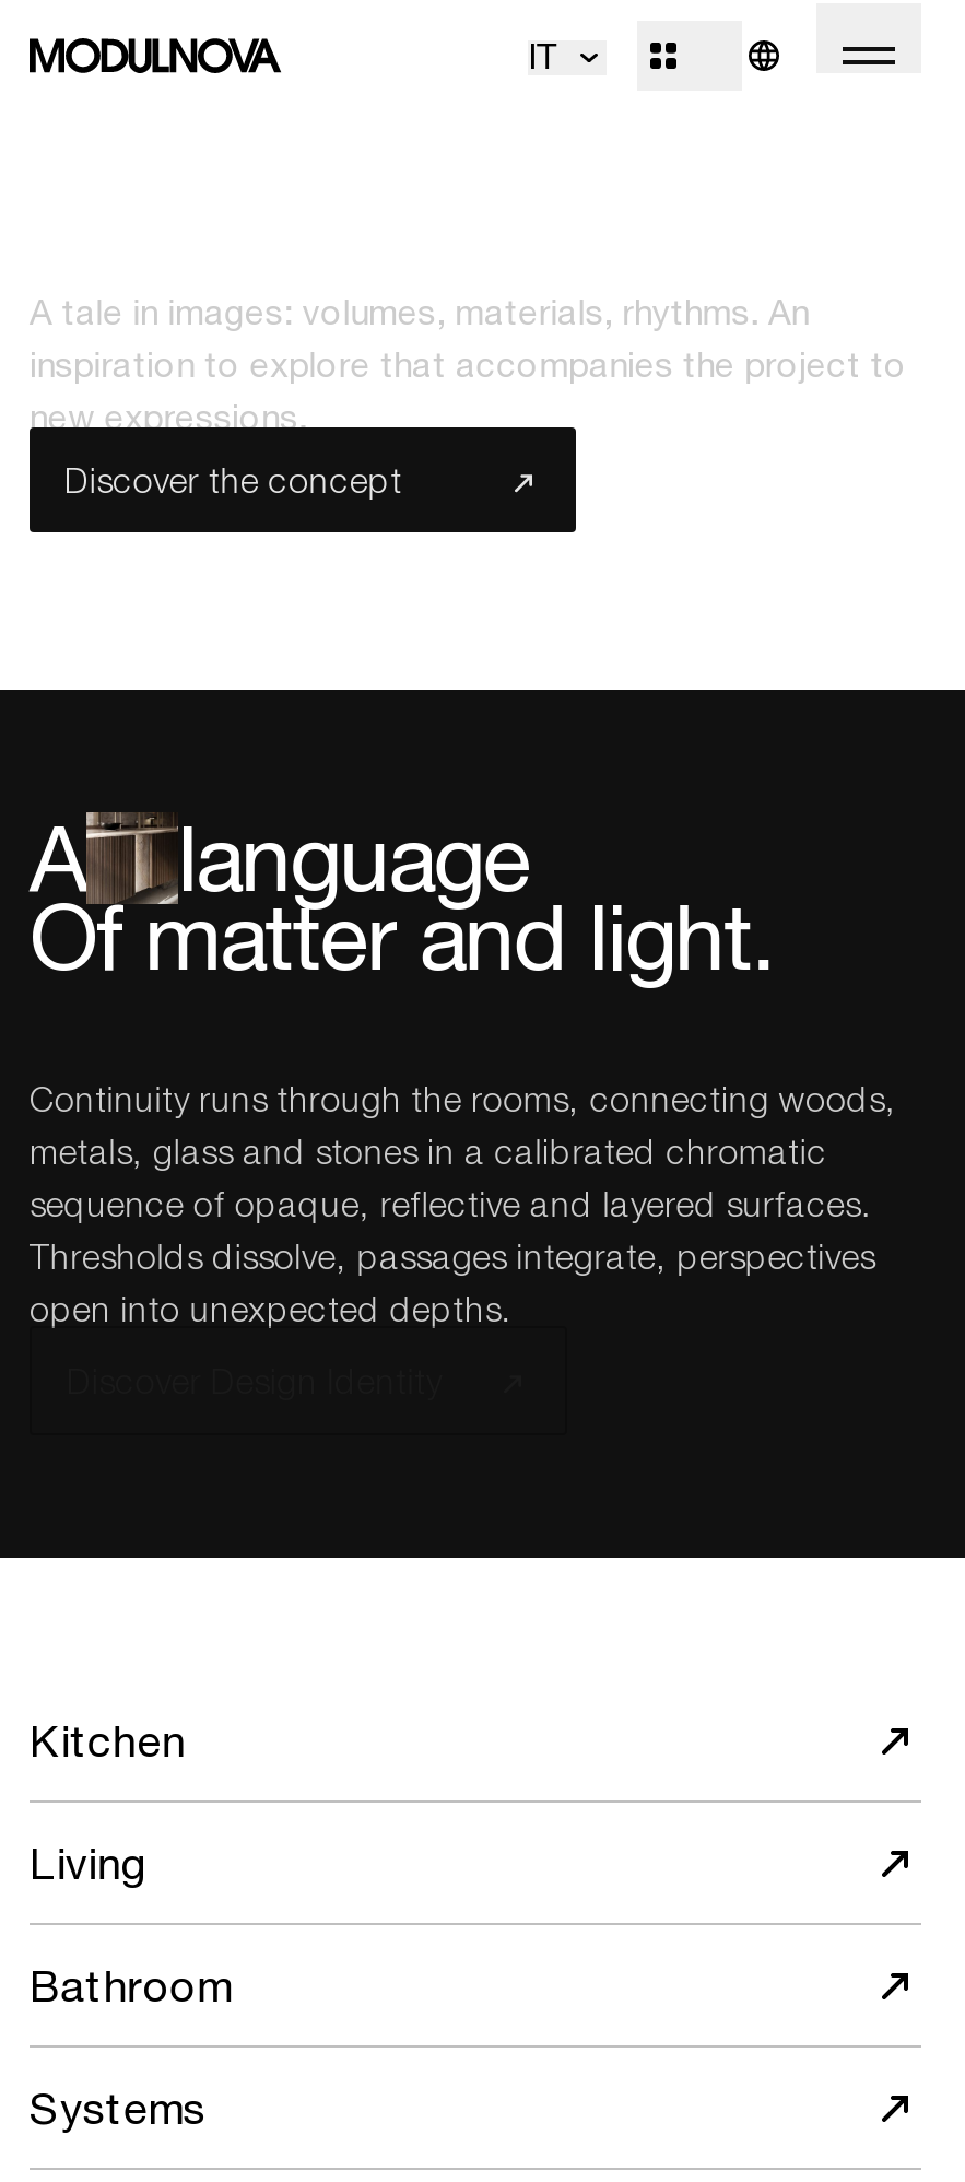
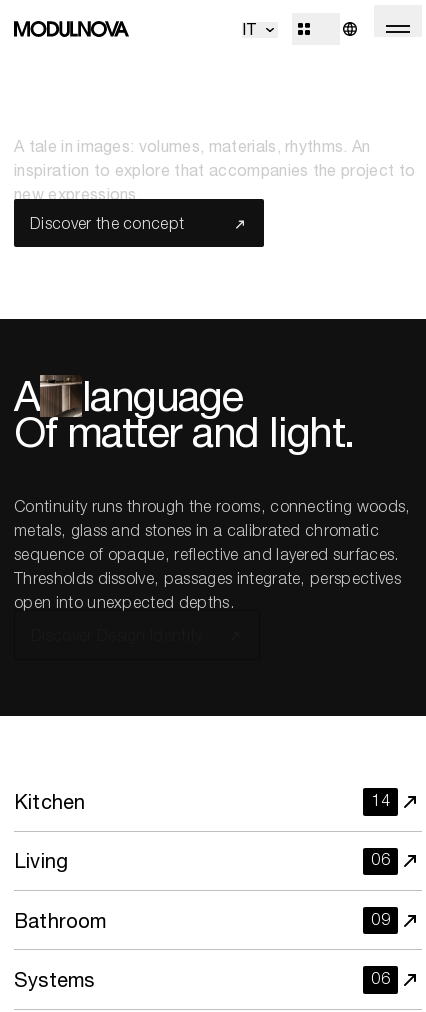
+ 14

+ 06

+ 09

+ 06
